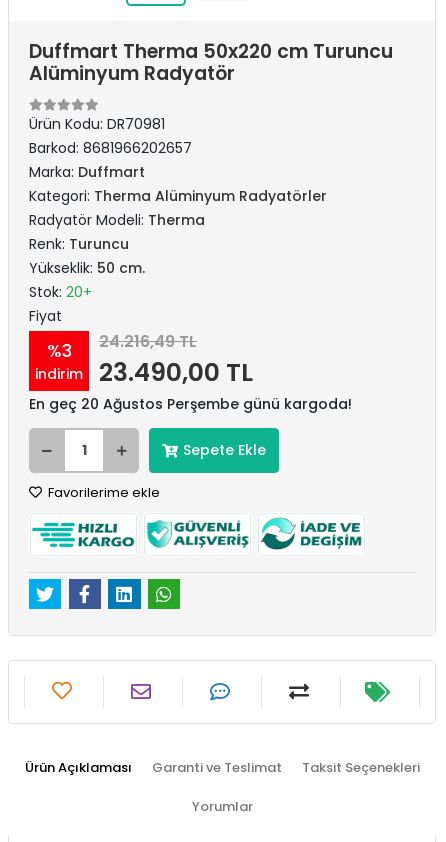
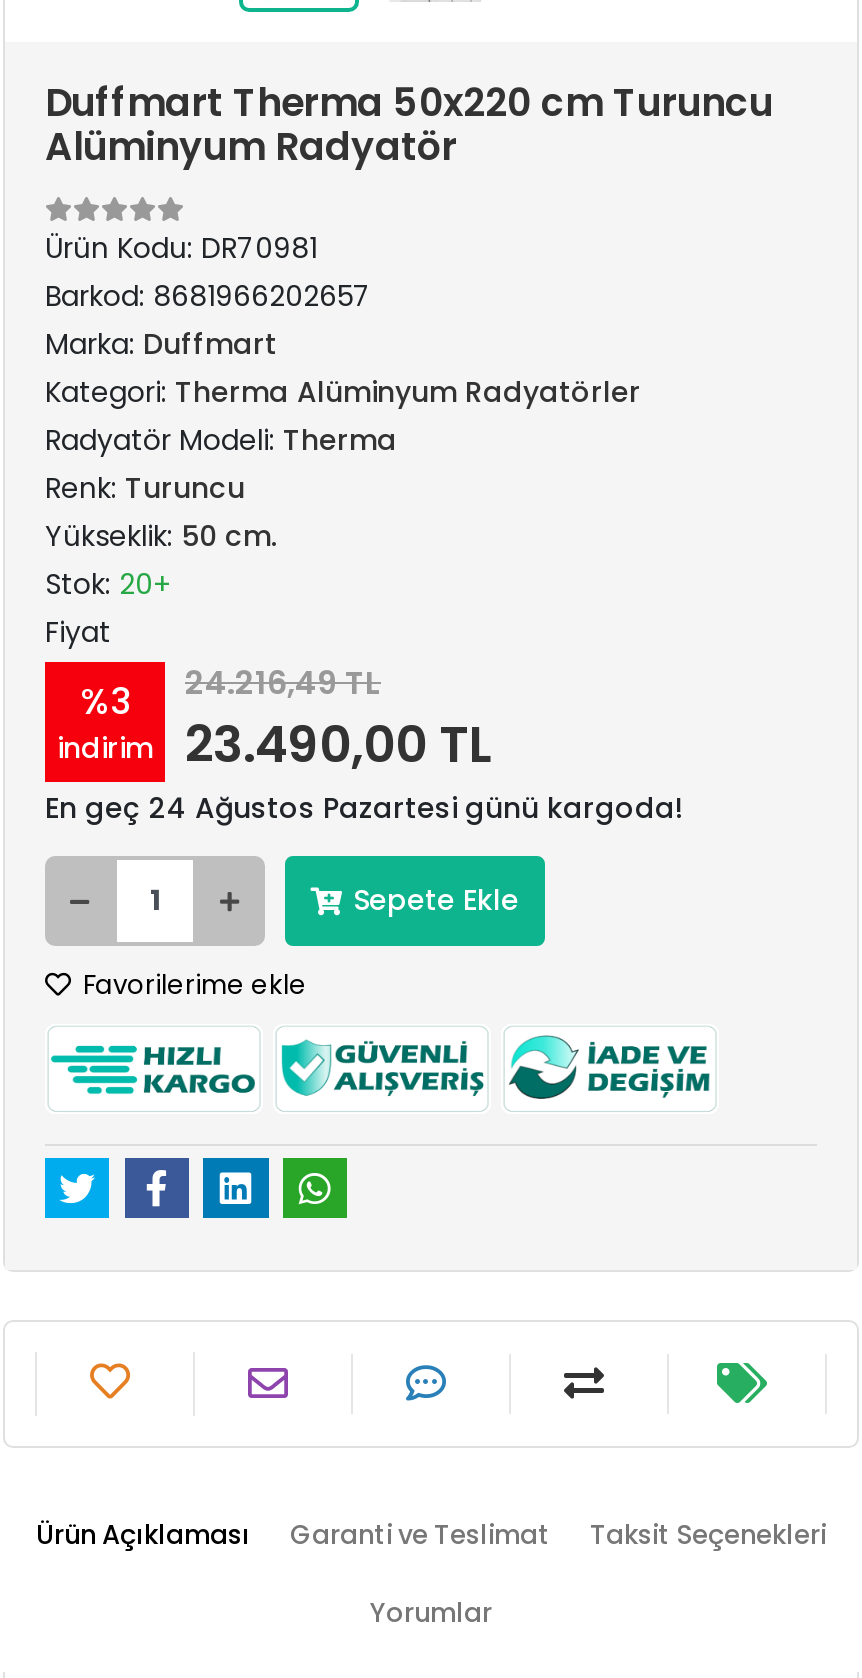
- En geç 20 Ağustos Perşembe günü kargoda!
+ En geç 24 Ağustos Pazartesi günü kargoda!
